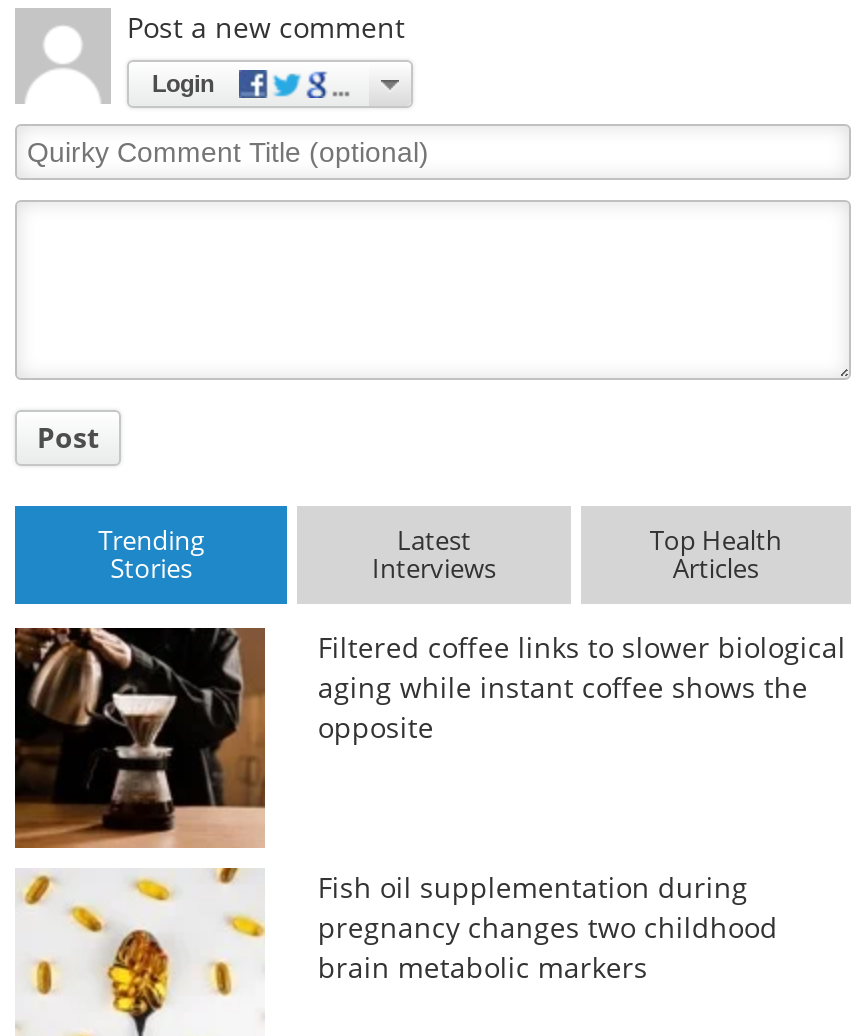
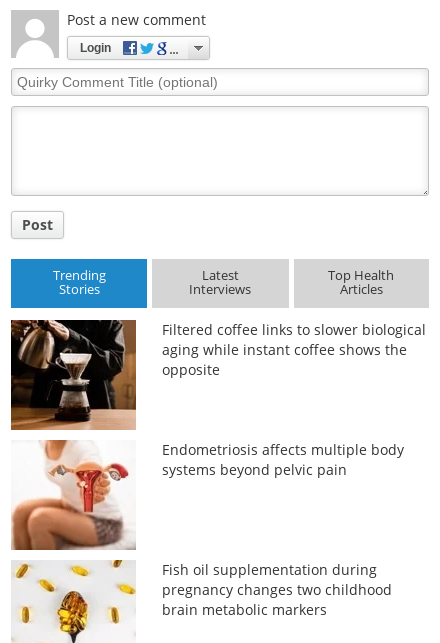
+ [image]
+ Endometriosis affects multiple body
+ systems beyond pelvic pain
